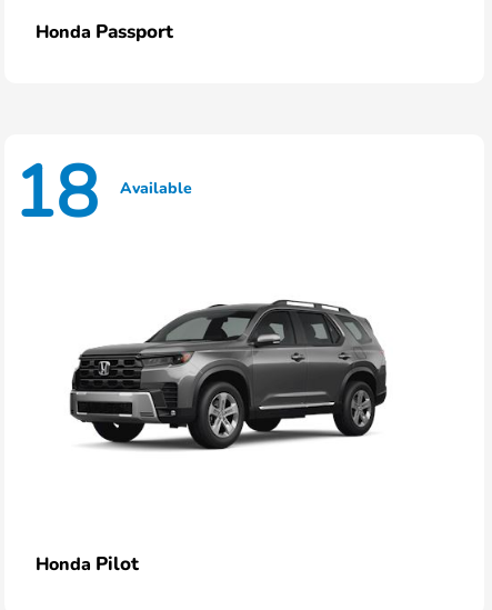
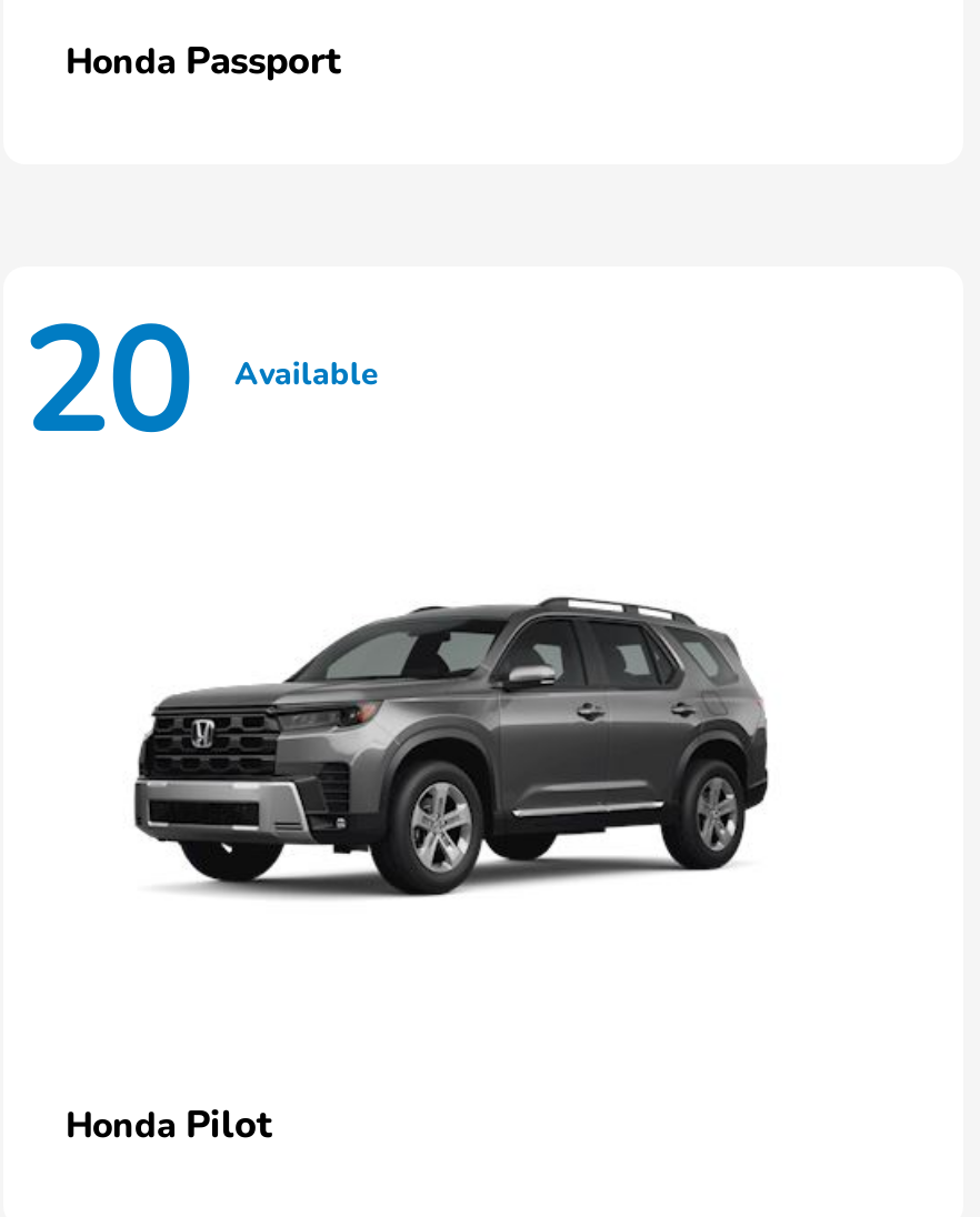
- 18 Available
+ 20 Available
